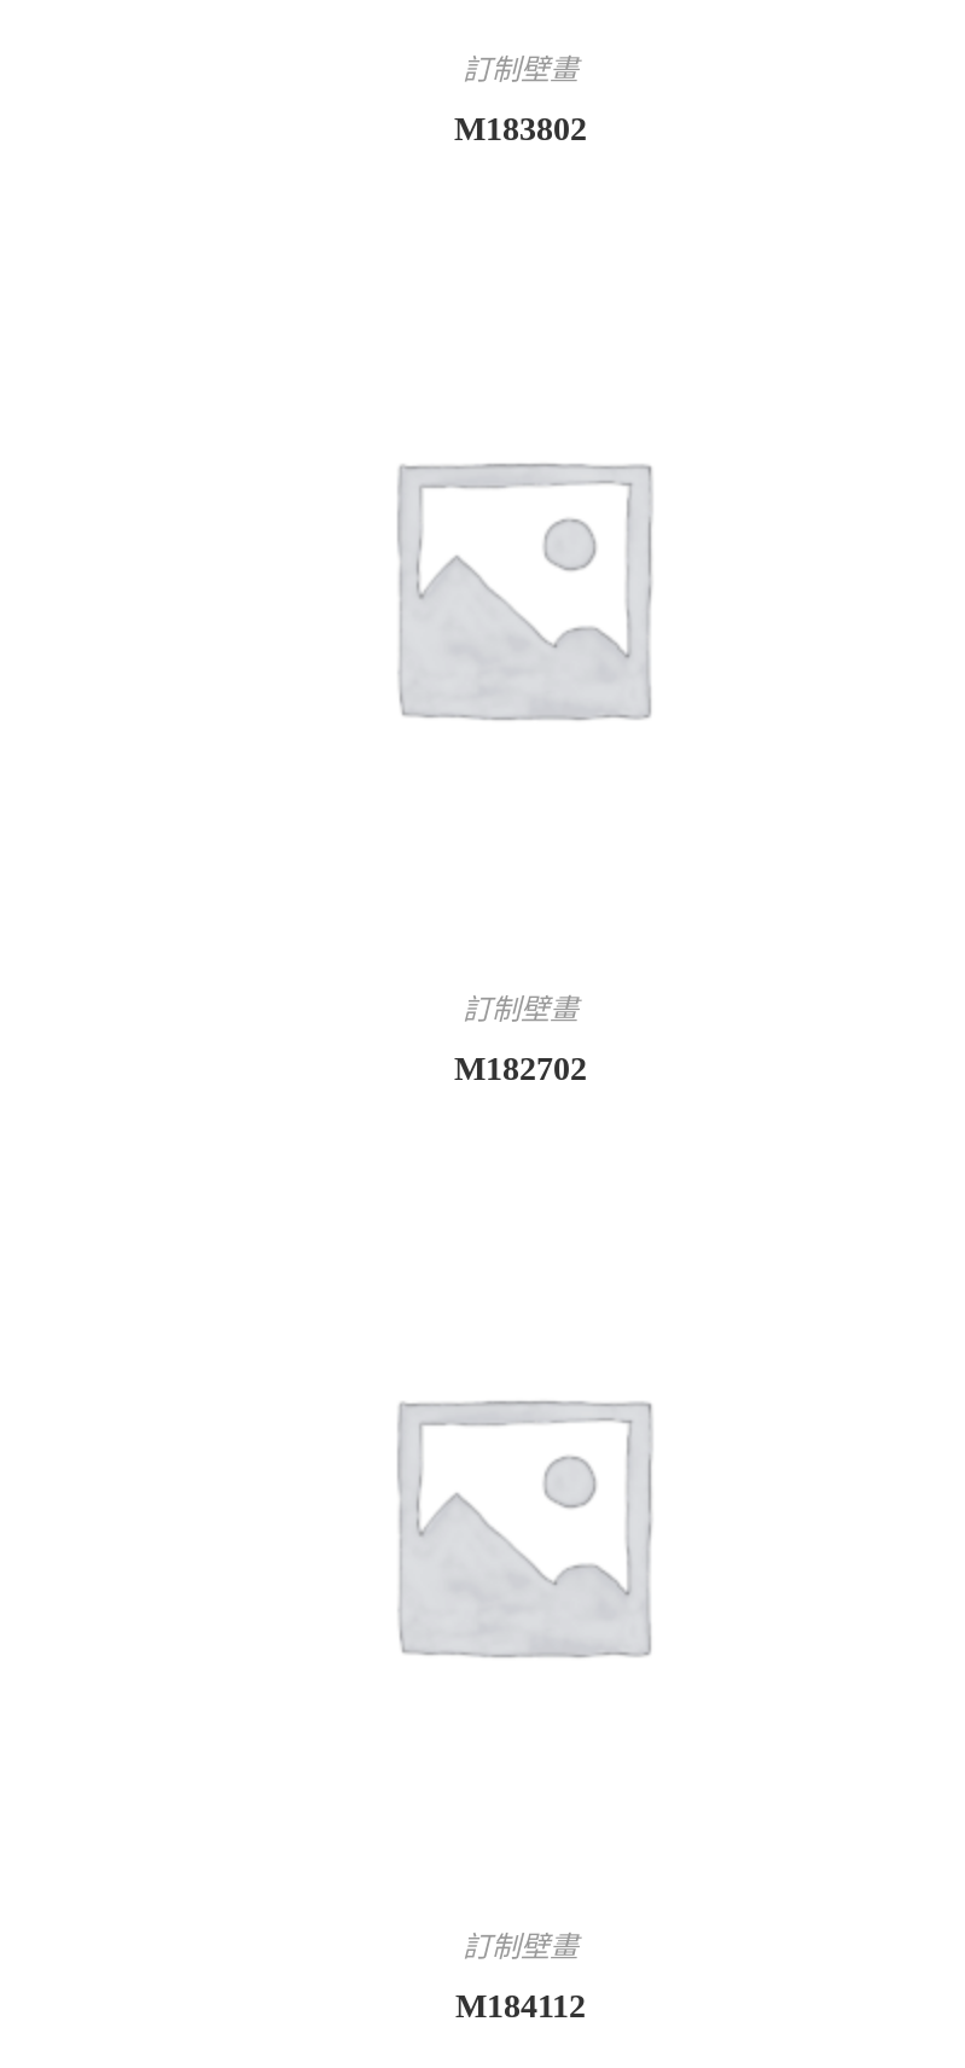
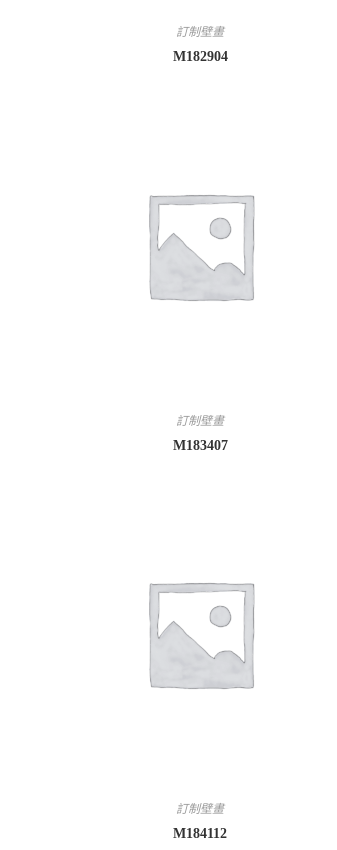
- M183802
+ M182904

- M182702
+ M183407
